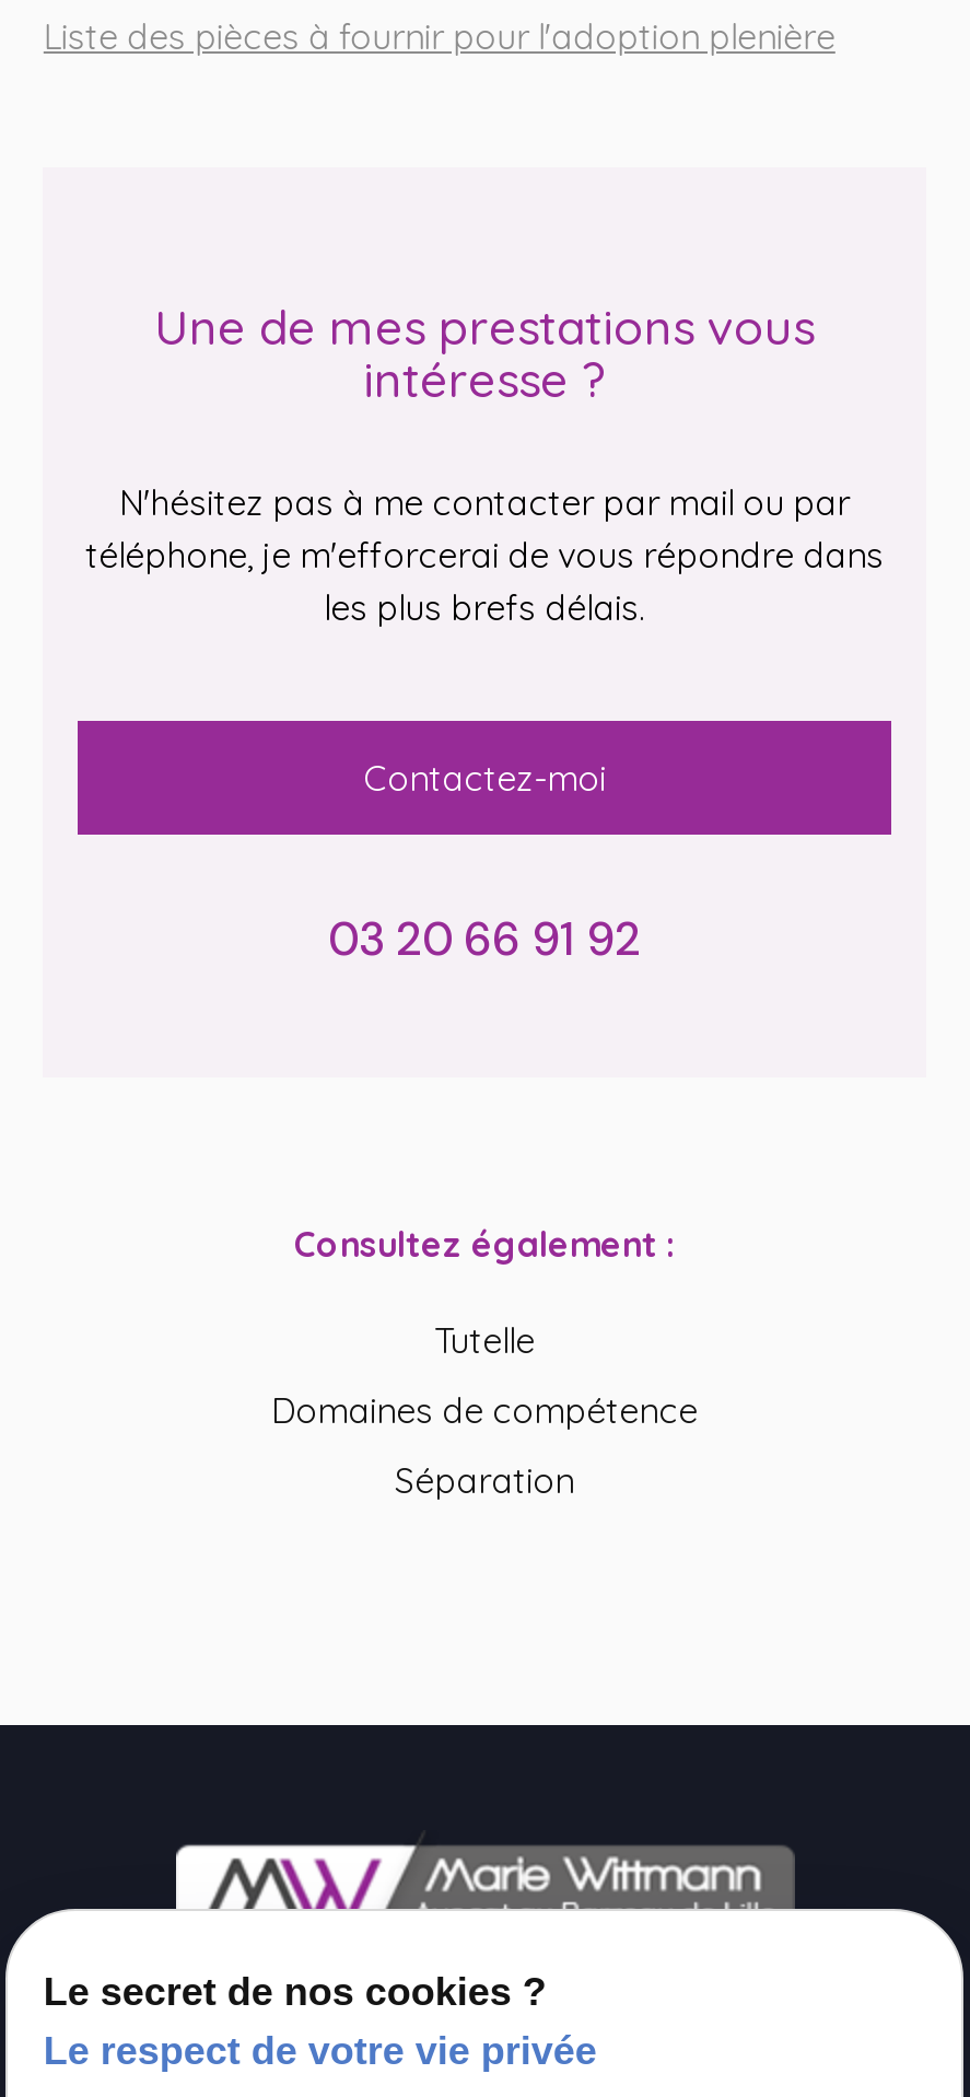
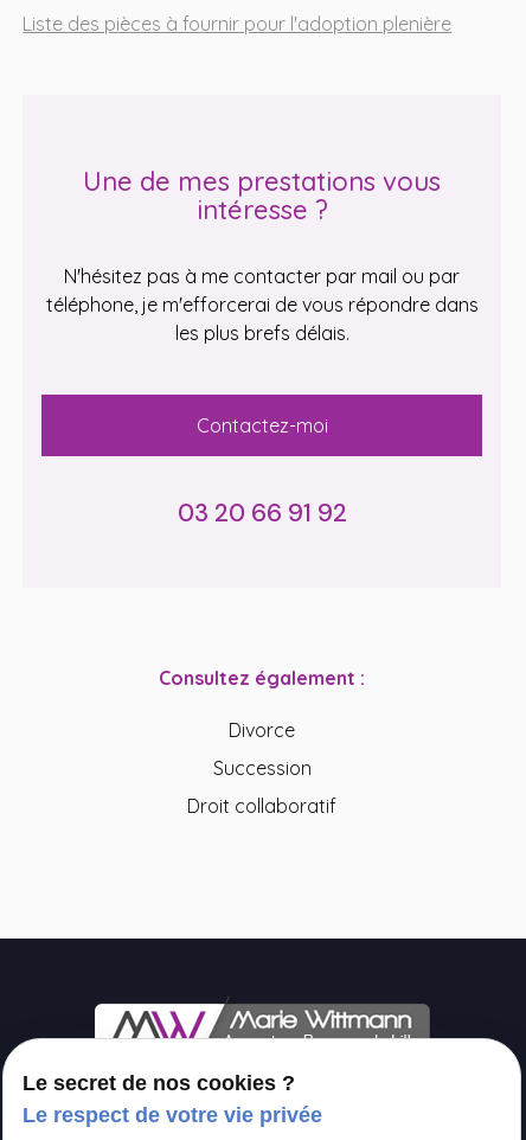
- Tutelle
+ Divorce

- Domaines de compétence
+ Succession

- Séparation
+ Droit collaboratif
